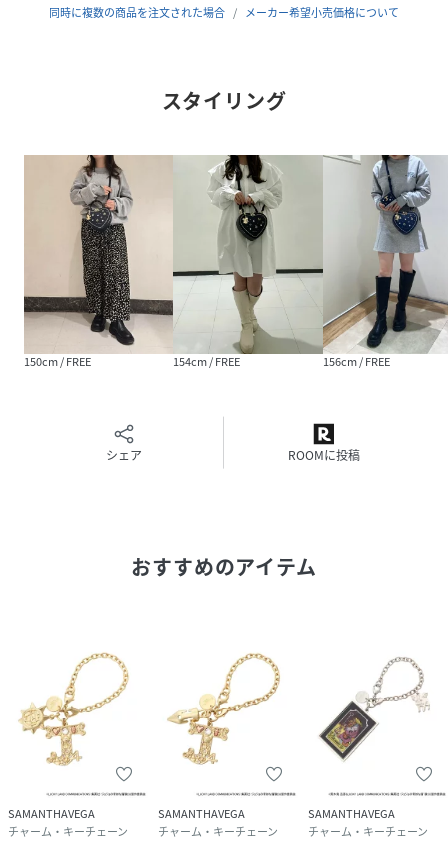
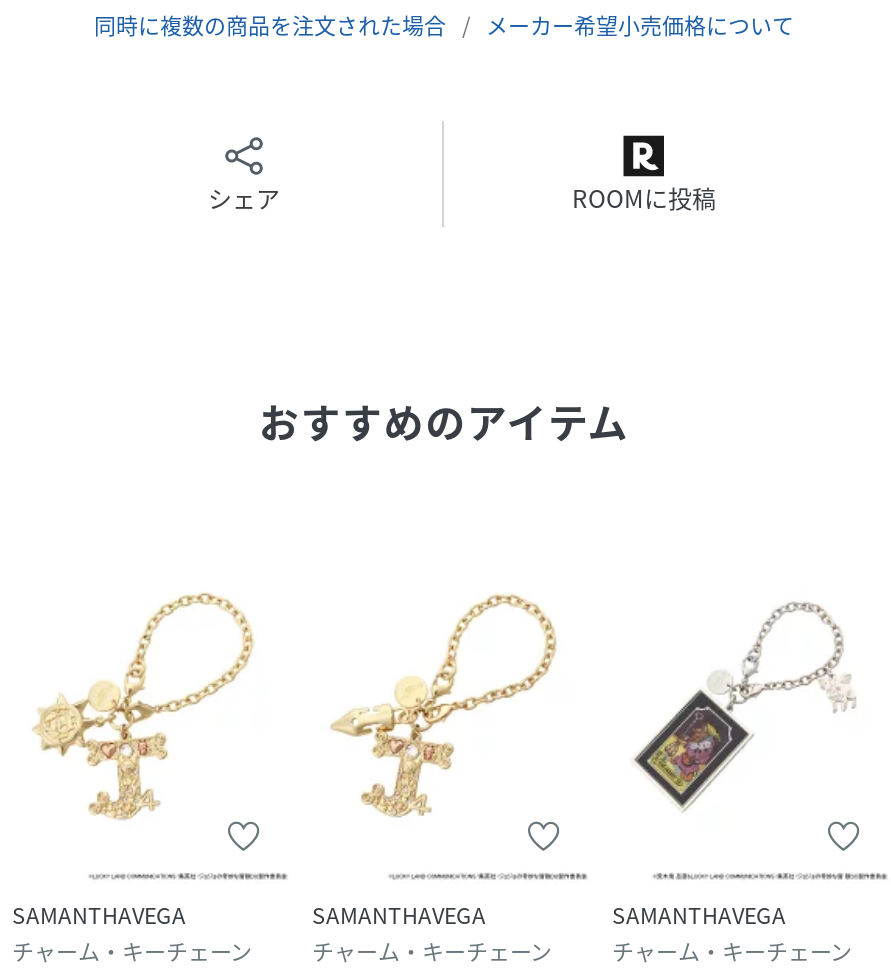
- スタイリング

- [image]
- 150cm / FREE
- 154cm / FREE
- 156cm / FREE
